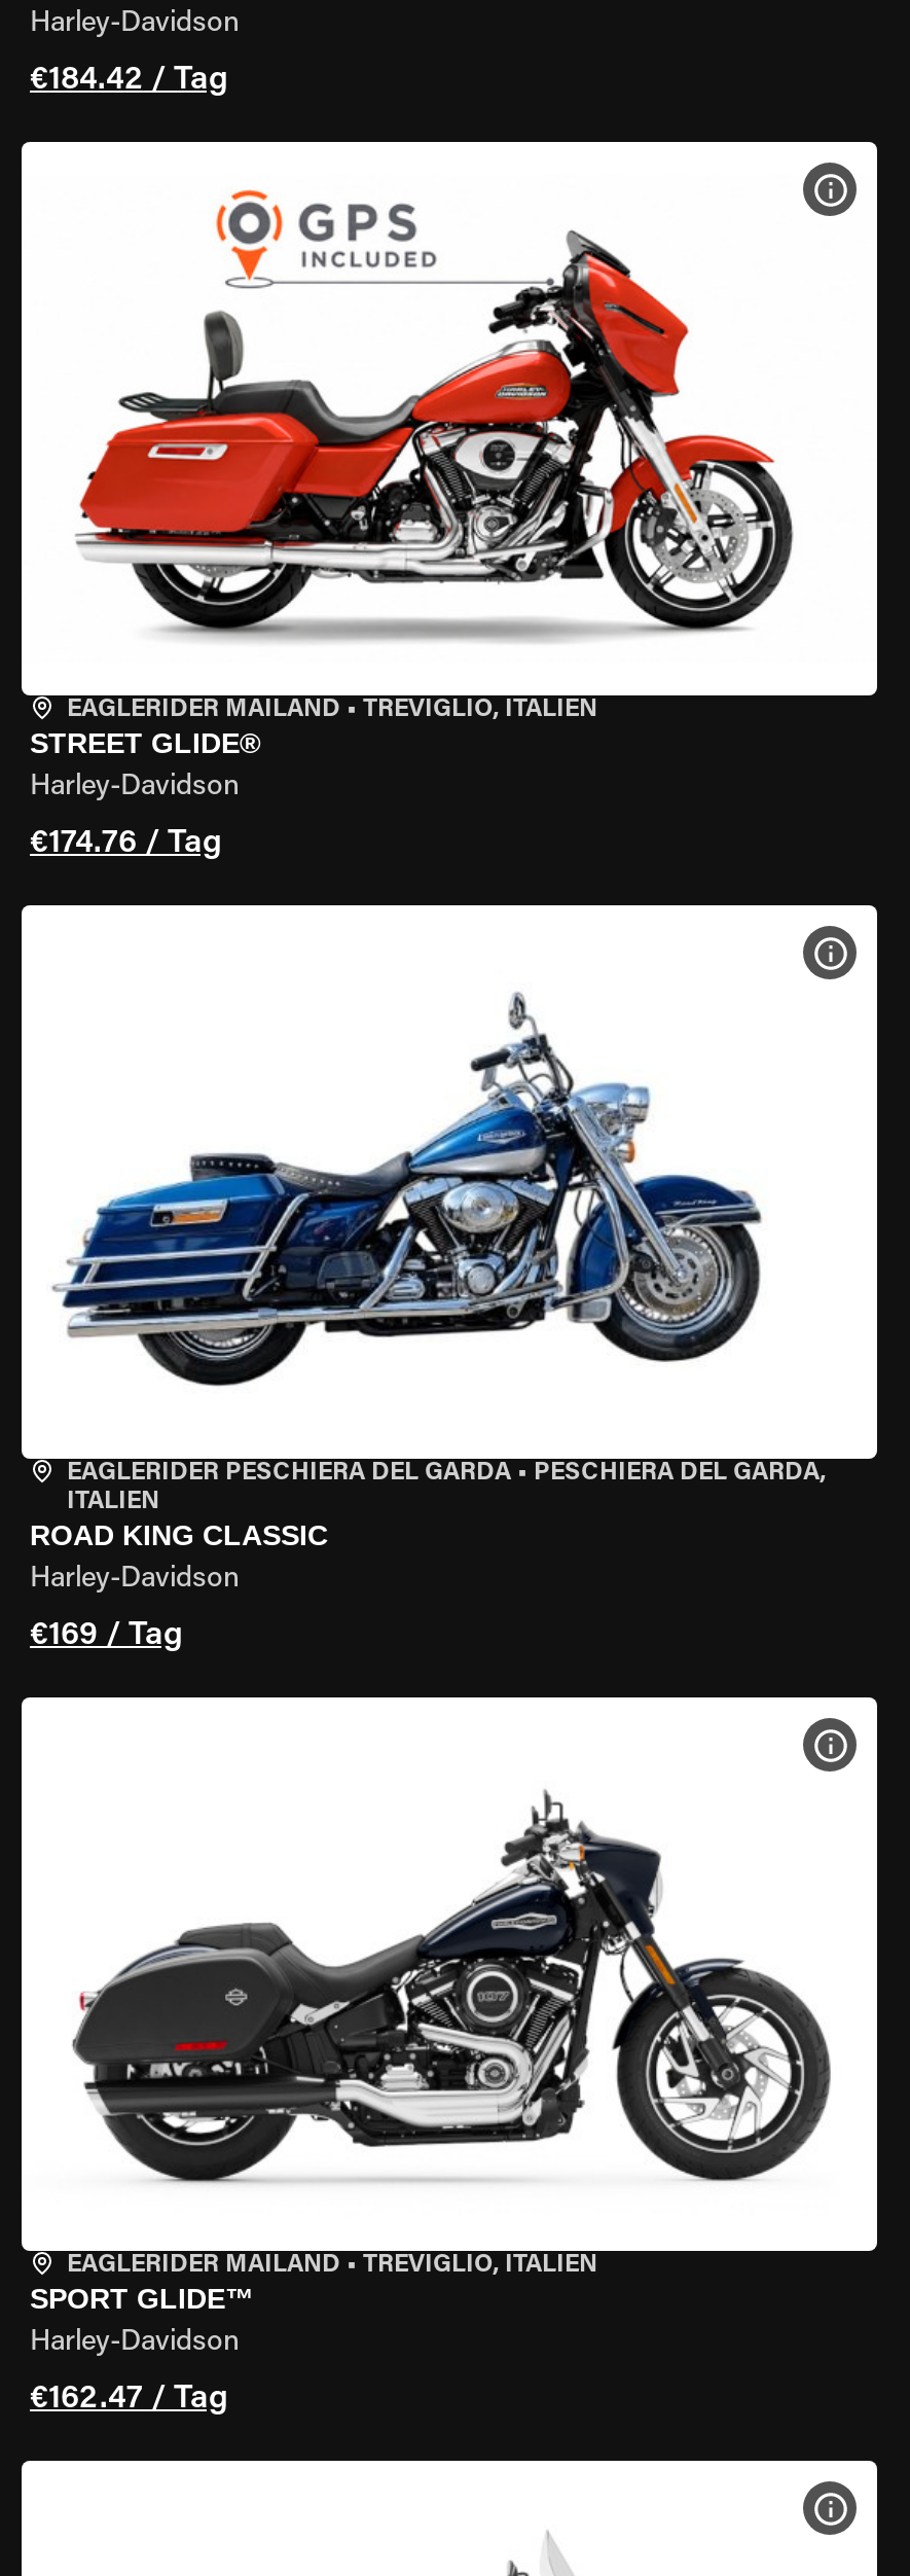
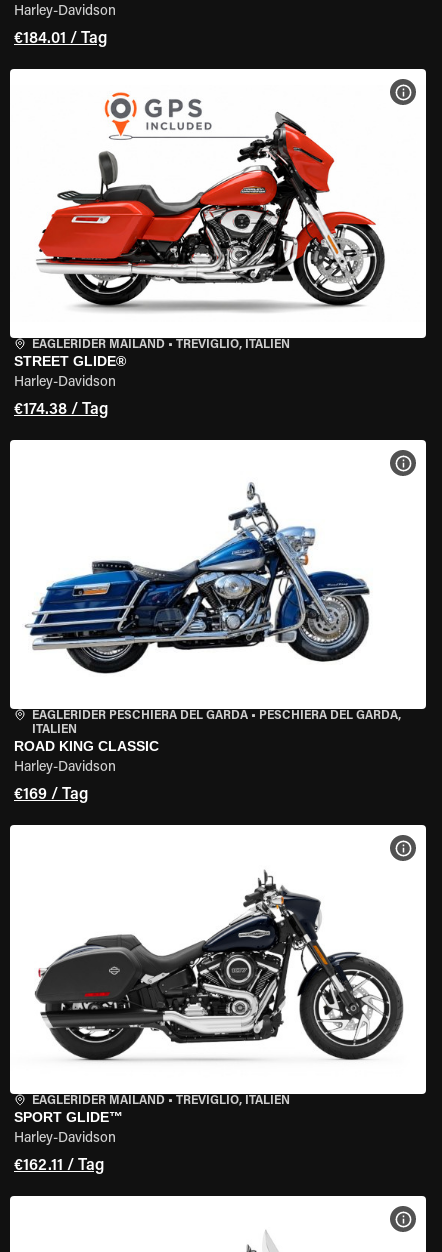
- €184.42 / Tag
+ €184.01 / Tag

- €174.76 / Tag
+ €174.38 / Tag

- €162.47 / Tag
+ €162.11 / Tag
